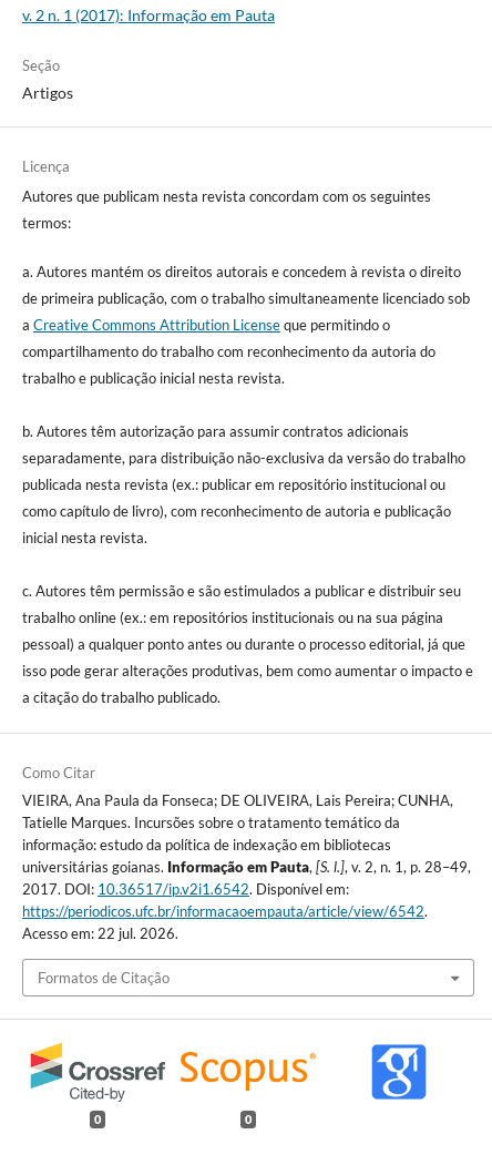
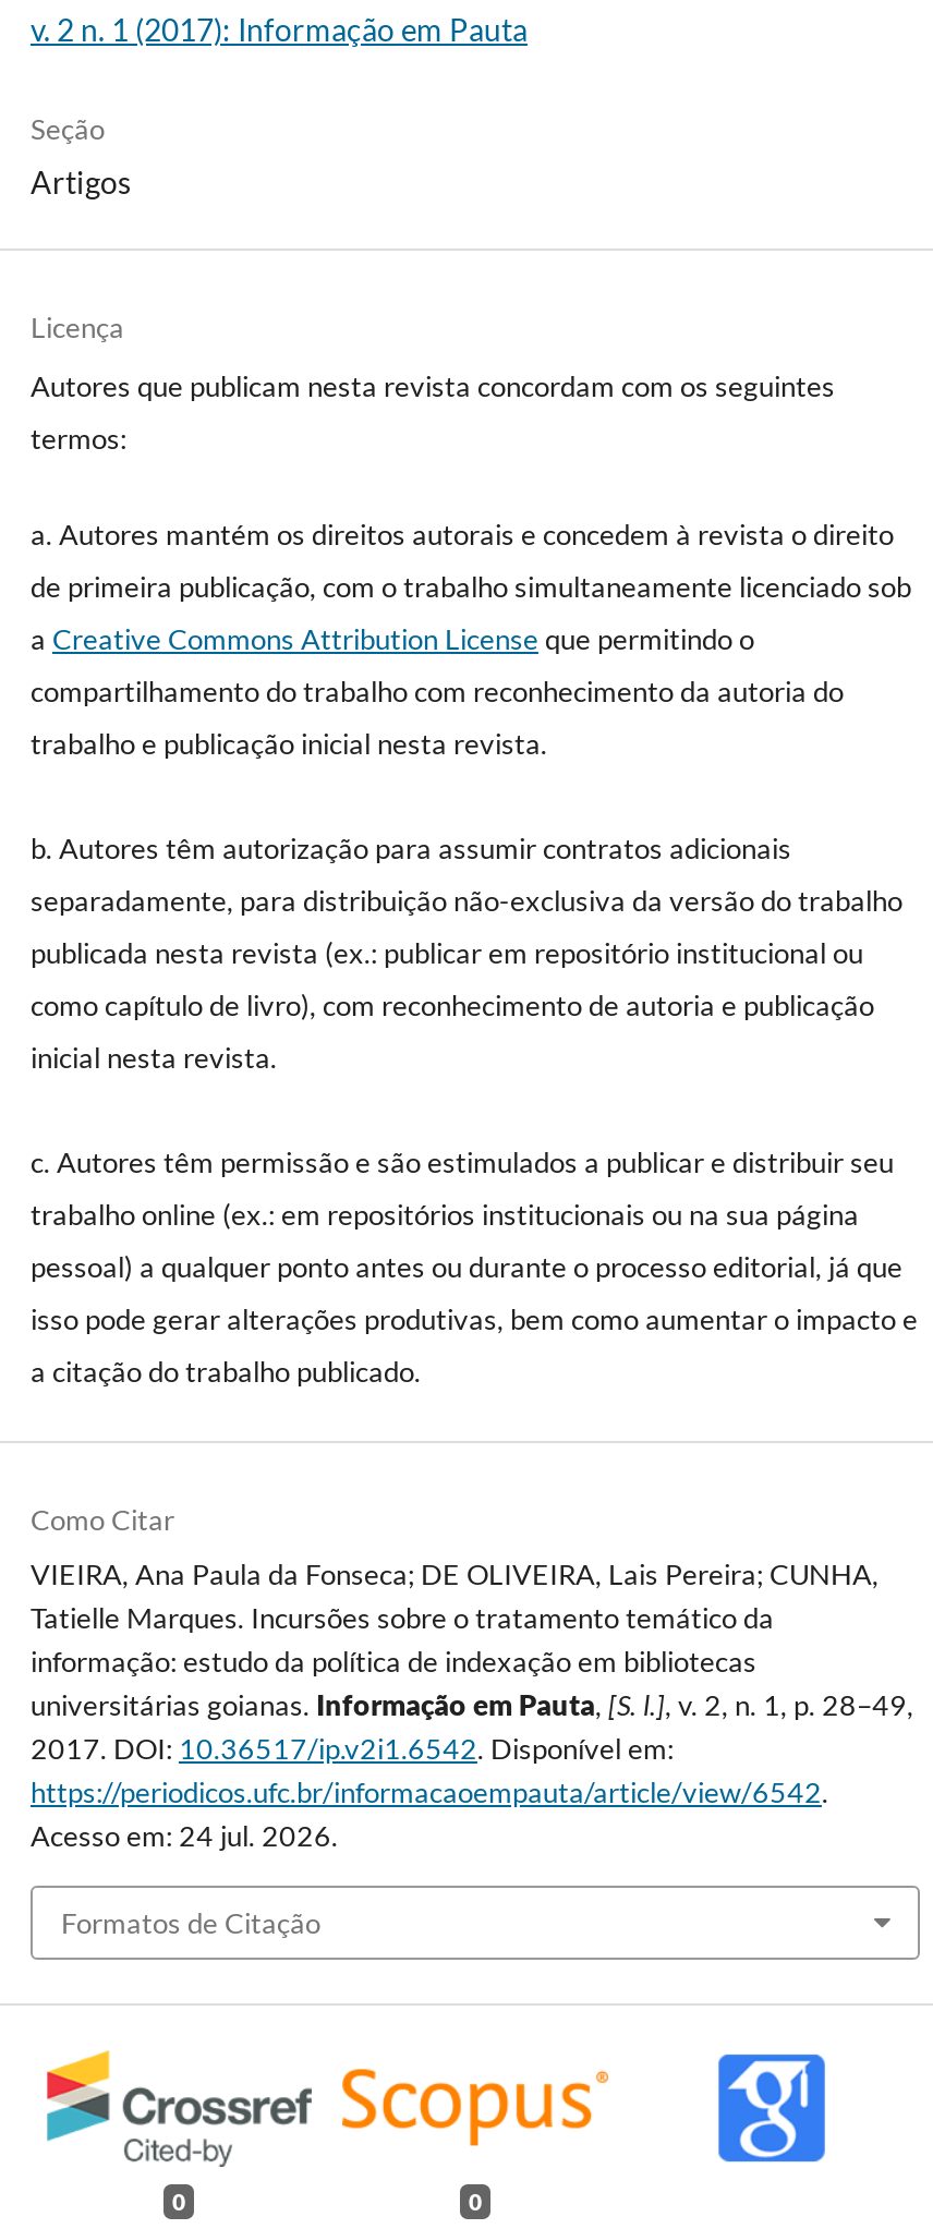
- Acesso em: 22 jul. 2026.
+ Acesso em: 24 jul. 2026.
